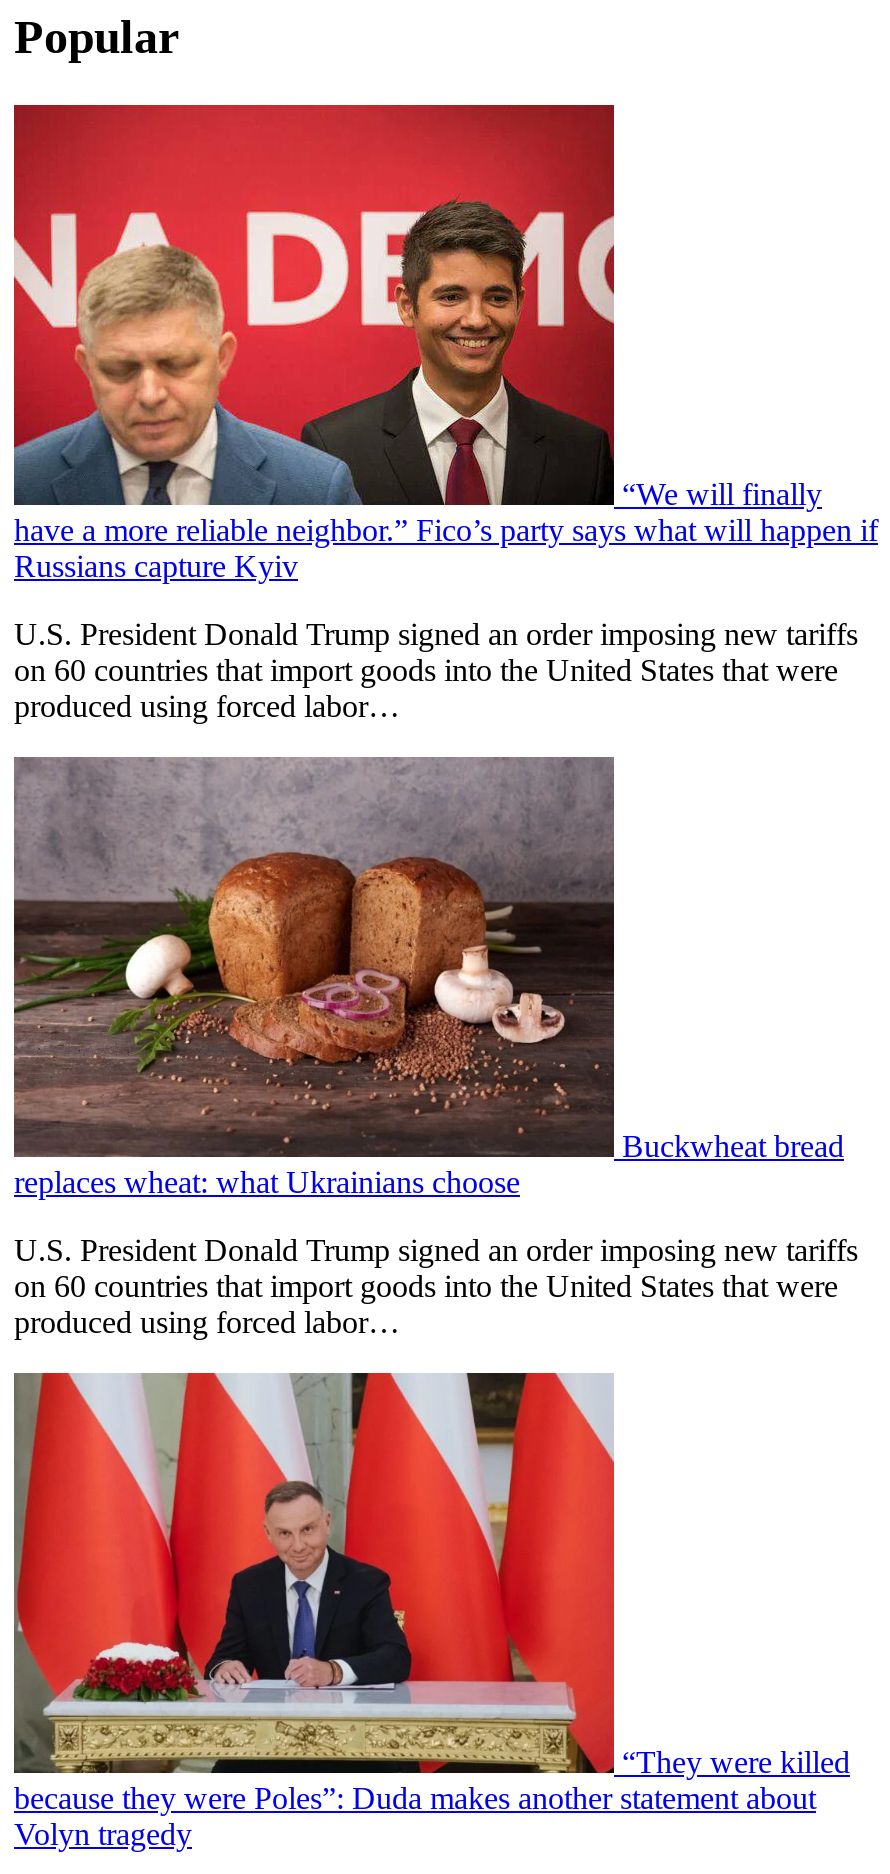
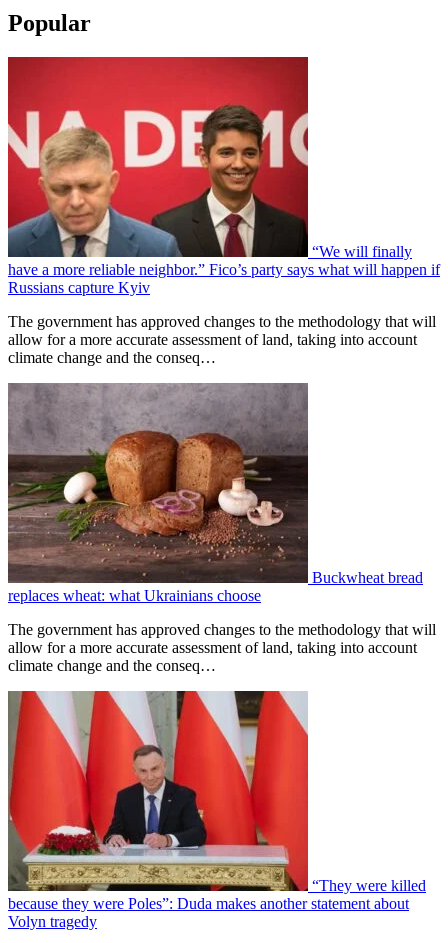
- U.S. President Donald Trump signed an order imposing new tariffs
- on 60 countries that import goods into the United States that were
- produced using forced labor…
+ The government has approved changes to the methodology that will
+ allow for a more accurate assessment of land, taking into account
+ climate change and the conseq…

- U.S. President Donald Trump signed an order imposing new tariffs
- on 60 countries that import goods into the United States that were
- produced using forced labor…
+ The government has approved changes to the methodology that will
+ allow for a more accurate assessment of land, taking into account
+ climate change and the conseq…
